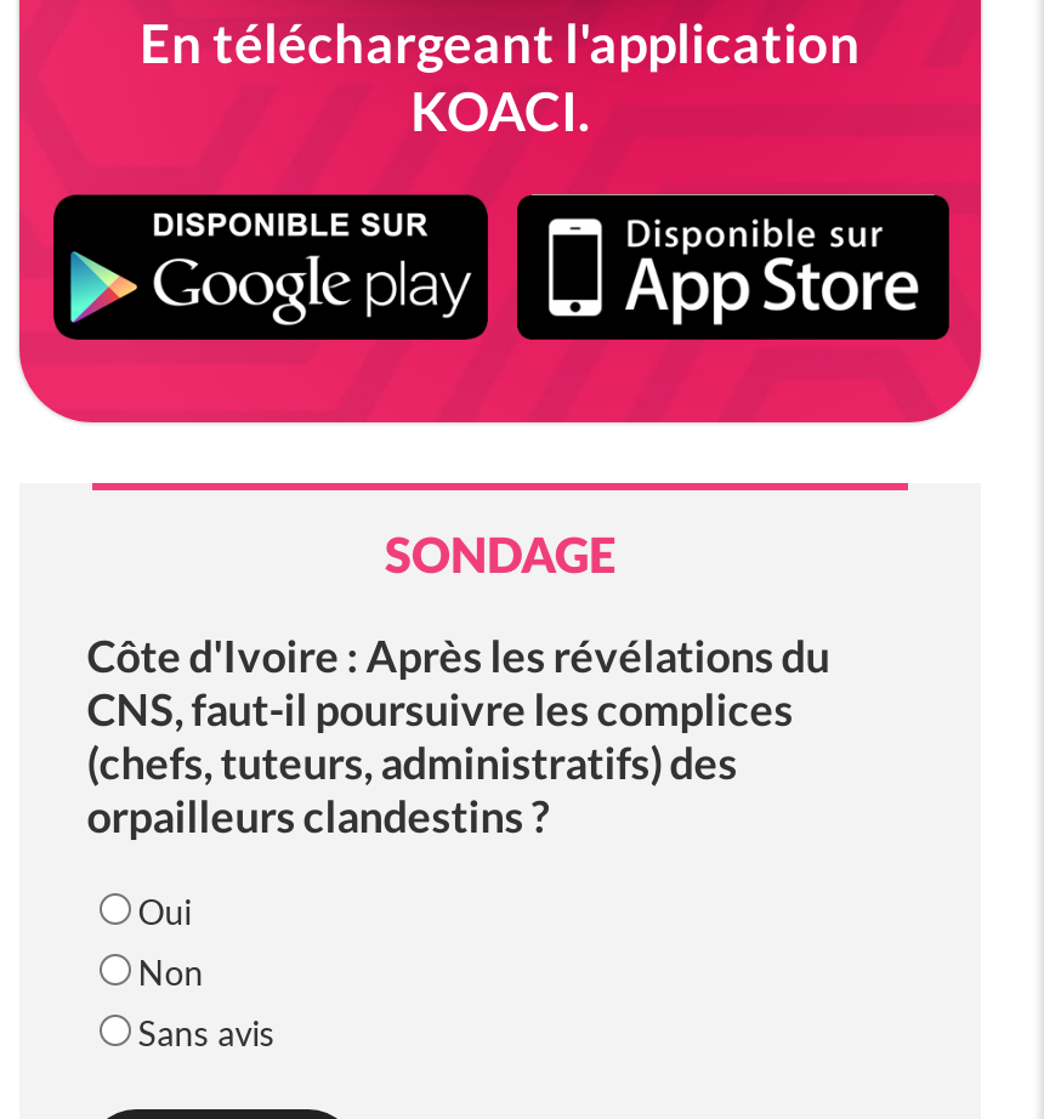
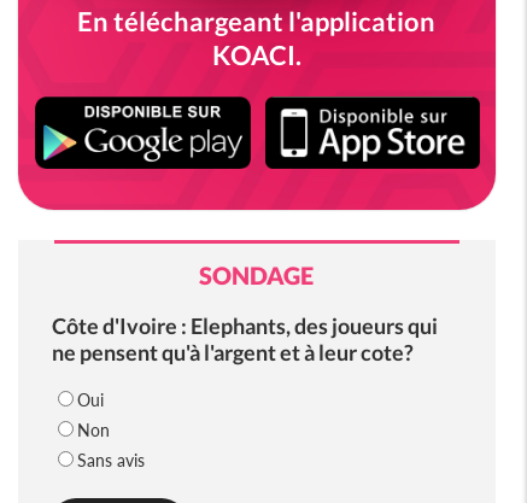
- Côte d'Ivoire : Après les révélations du
- CNS, faut-il poursuivre les complices
- (chefs, tuteurs, administratifs) des
- orpailleurs clandestins ?
+ Côte d'Ivoire : Elephants, des joueurs qui
+ ne pensent qu'à l'argent et à leur cote?
